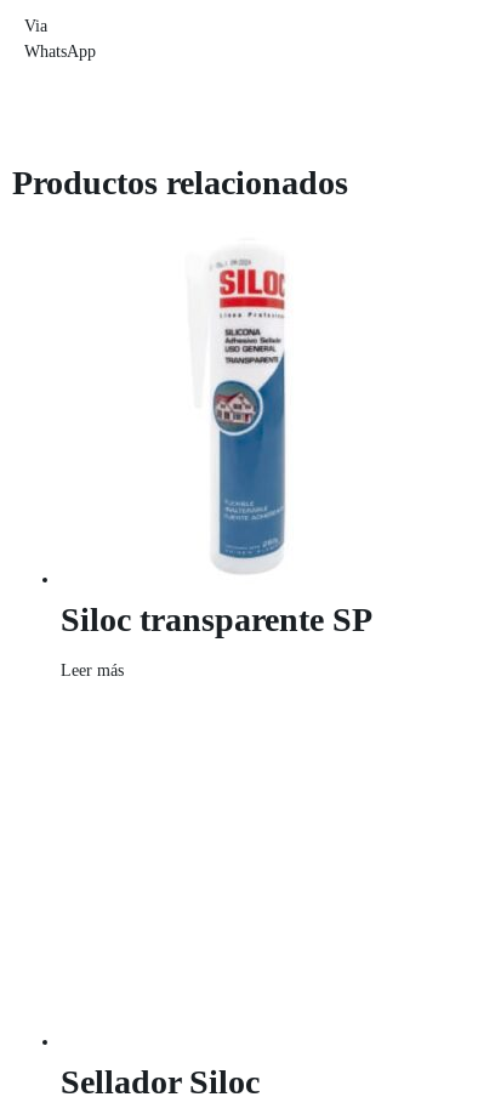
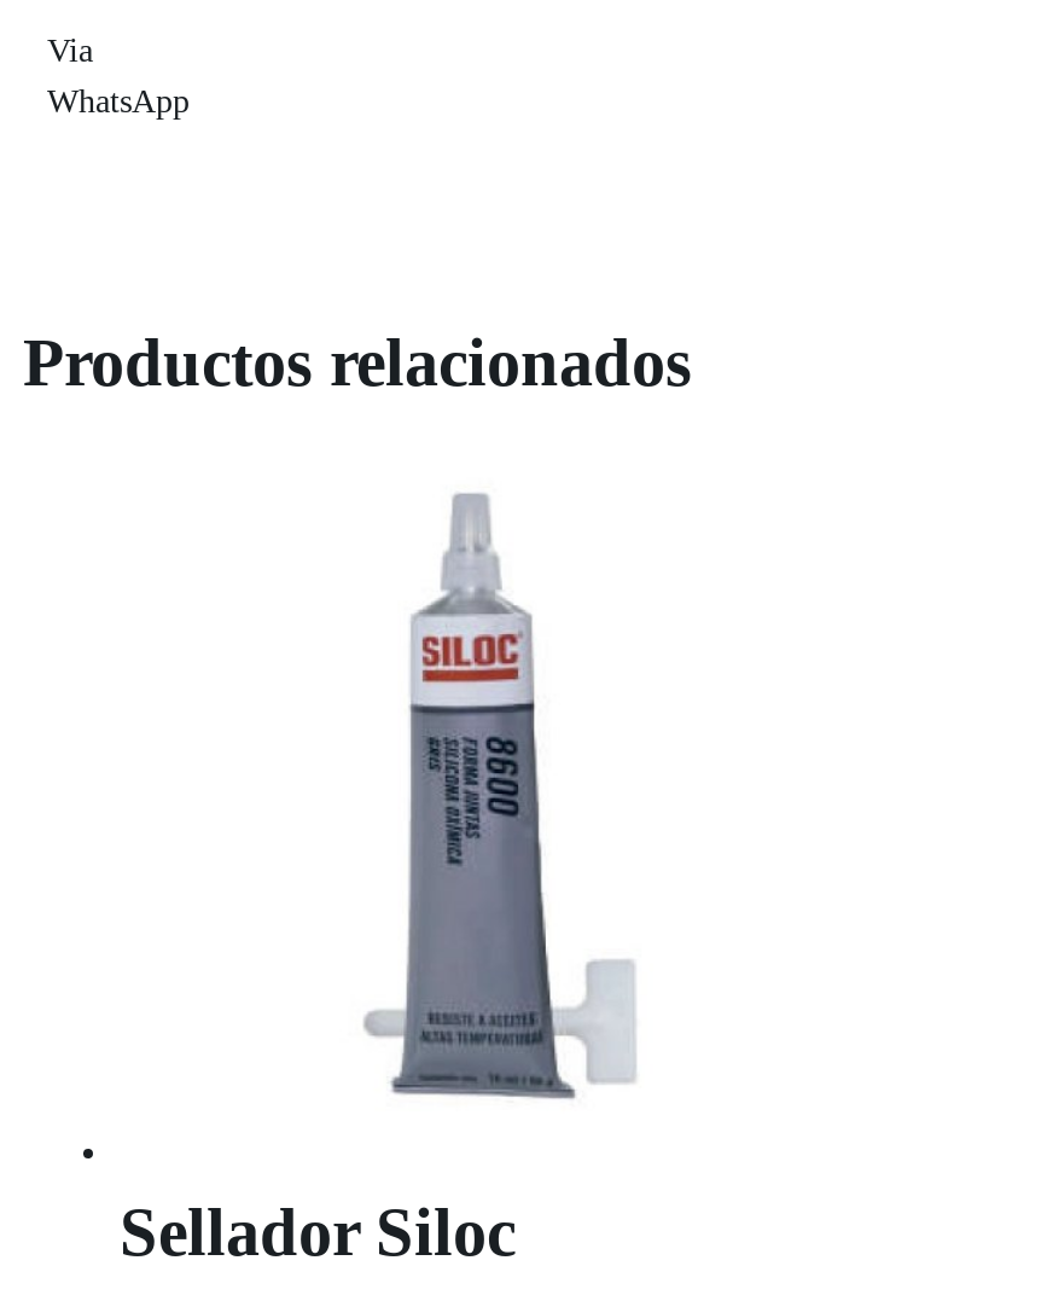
- [image]
+ [image]

- Siloc transparente SP
- Leer más
